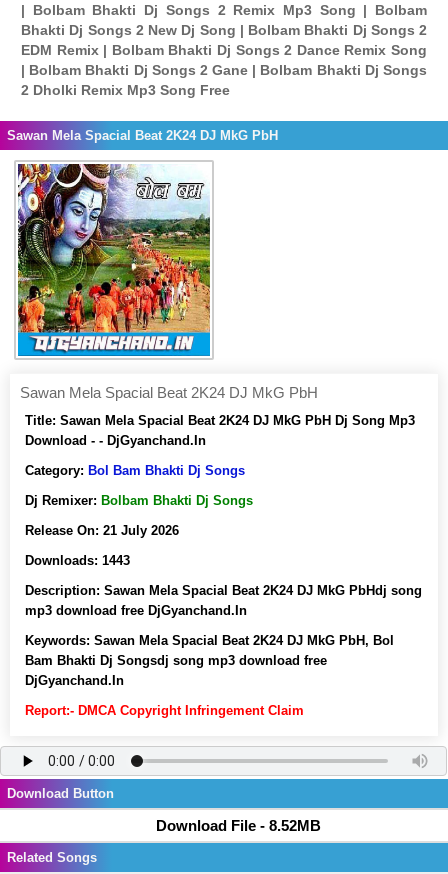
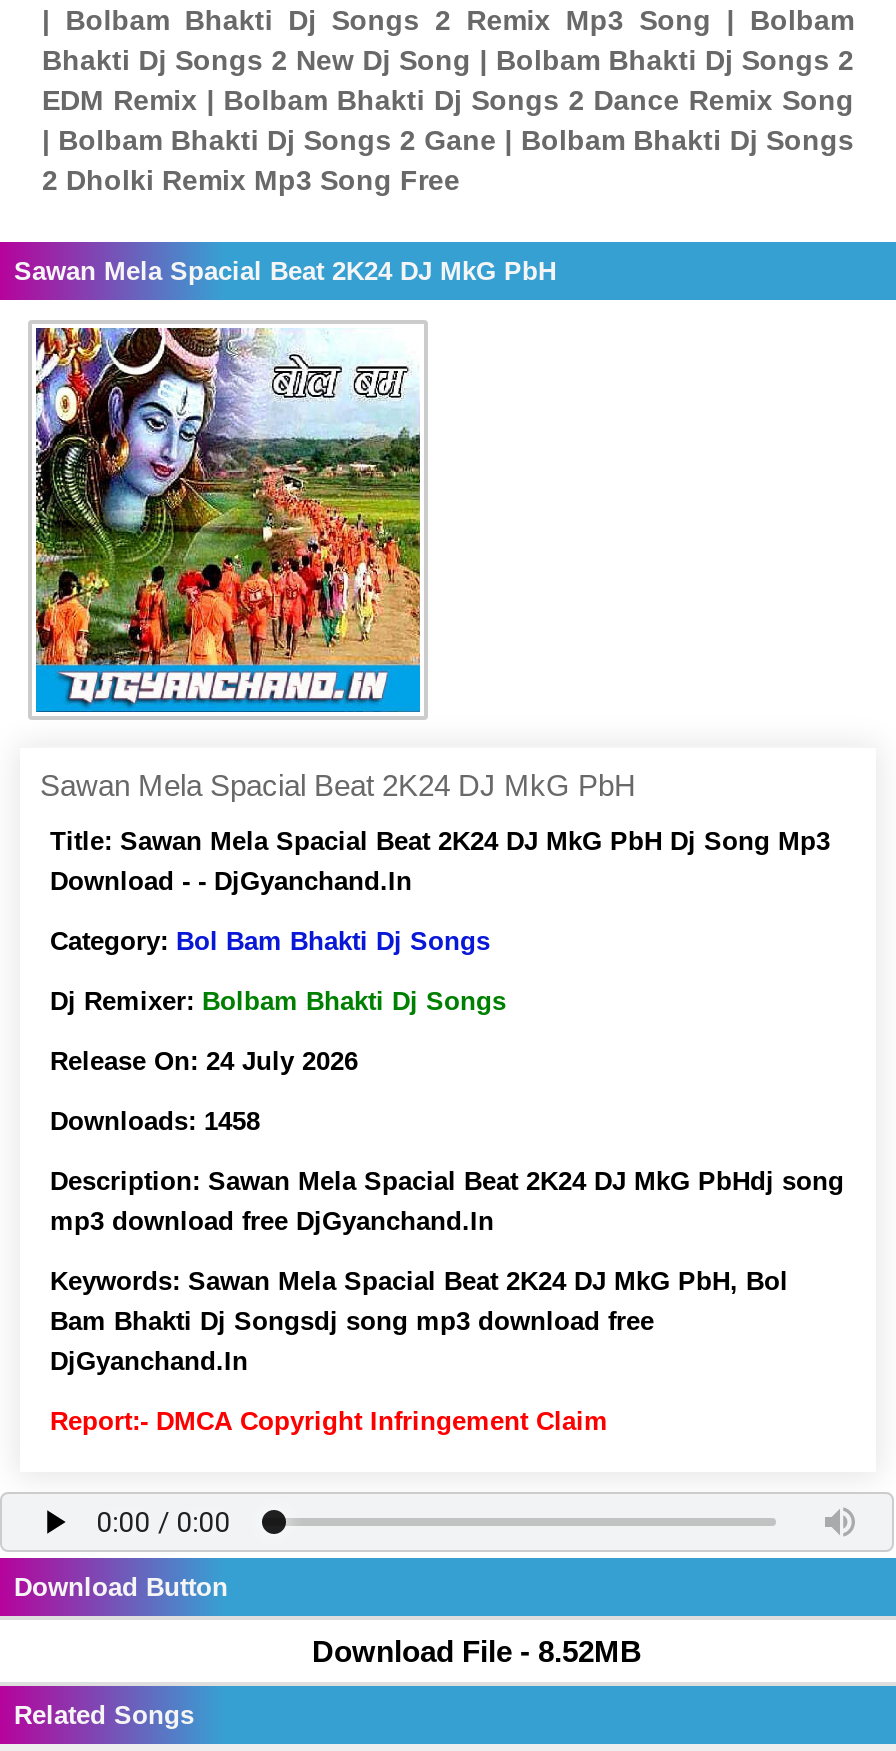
- Release On: 21 July 2026
+ Release On: 24 July 2026

- Downloads: 1443
+ Downloads: 1458
